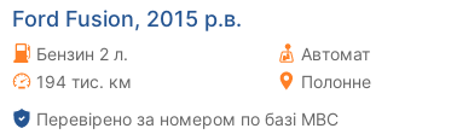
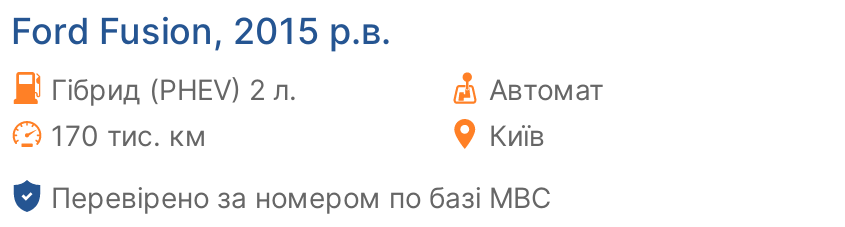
- Бензин 2 л.
+ Гібрид (PHEV) 2 л.

- 194 тис. км
- Полонне
+ 170 тис. км
+ Київ
